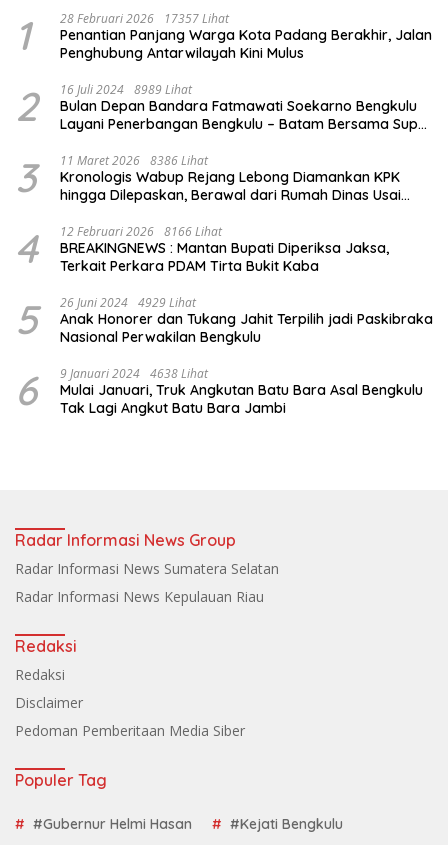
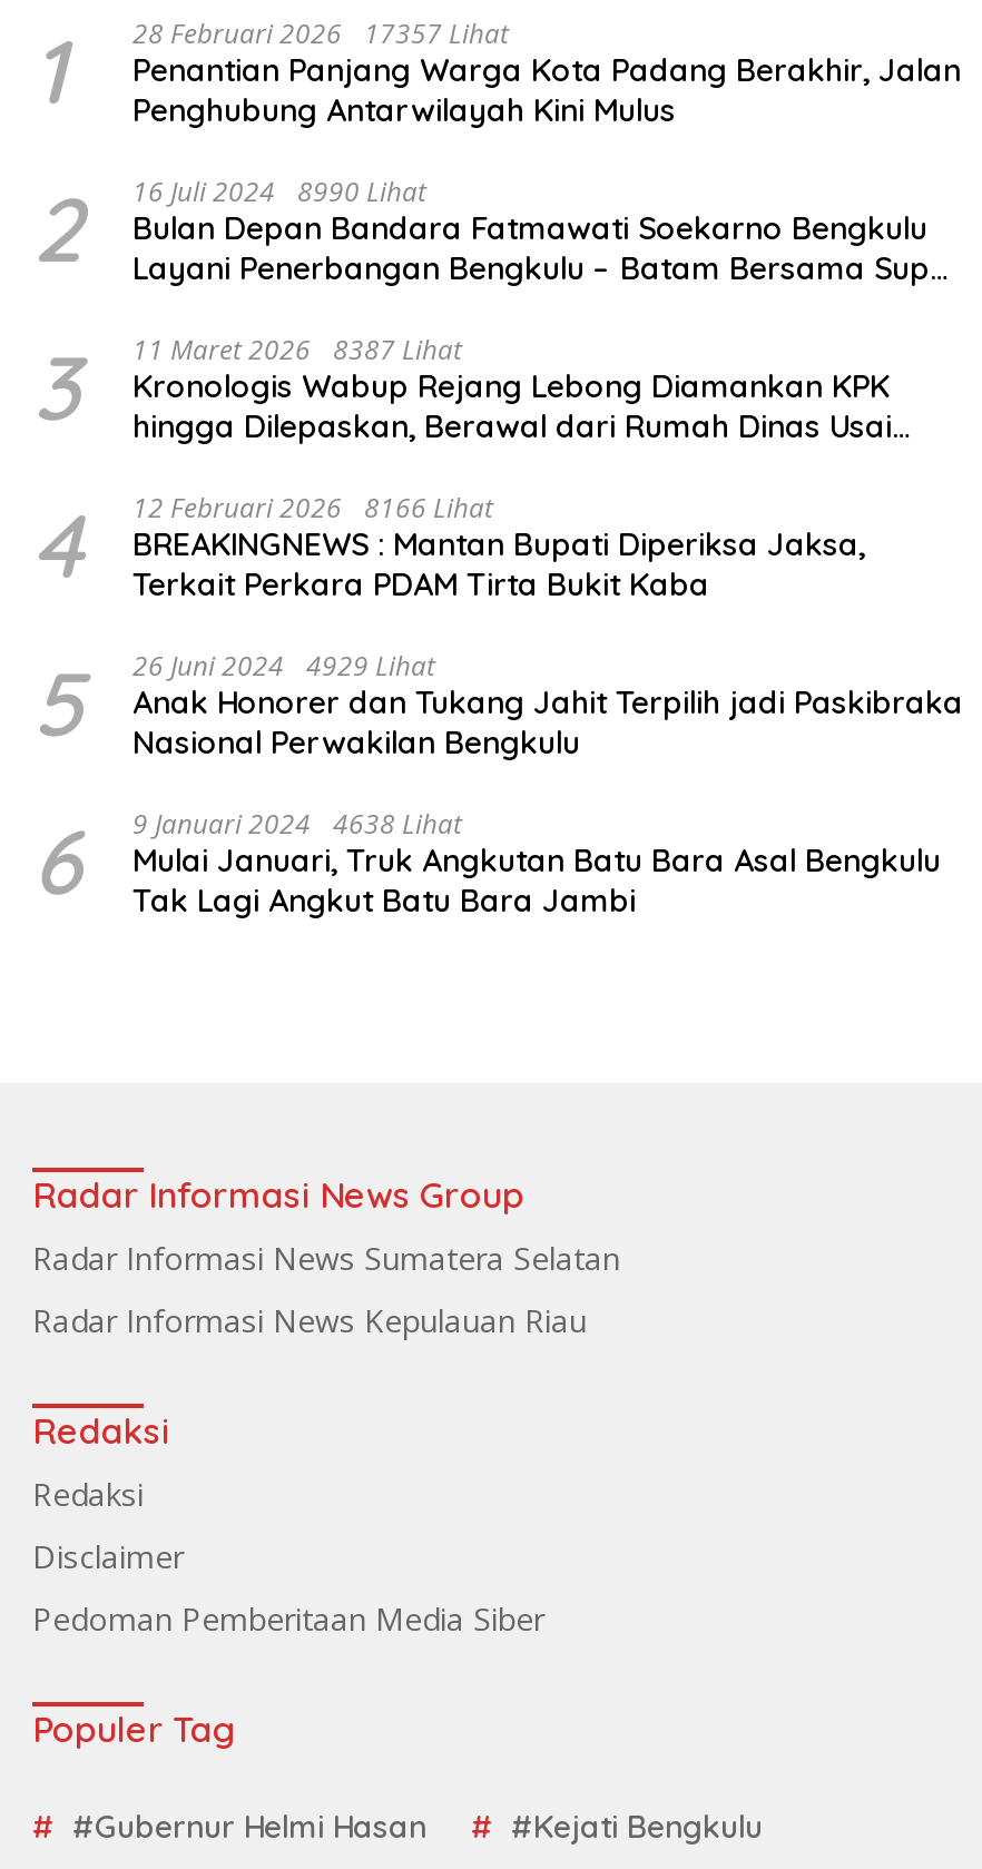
- 16 Juli 2024 8989 Lihat
+ 16 Juli 2024 8990 Lihat

- 3 11 Maret 2026 8386 Lihat Kronologis Wabup Rejang Lebong Diamankan KPK hingga Dilepaskan, Berawal dari Rumah Dinas Usai
+ 3 11 Maret 2026 8387 Lihat Kronologis Wabup Rejang Lebong Diamankan KPK hingga Dilepaskan, Berawal dari Rumah Dinas Usai
